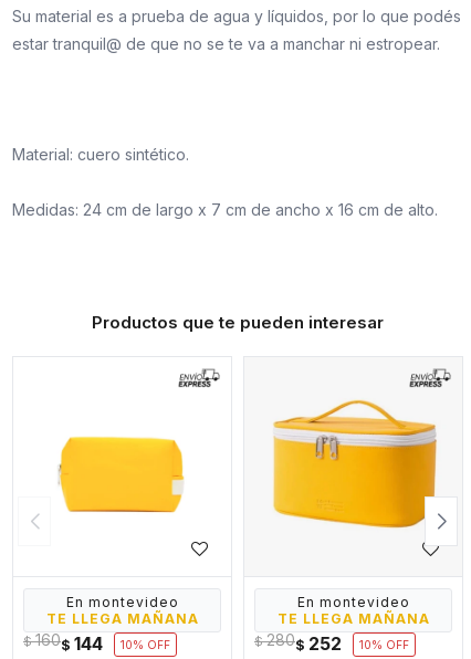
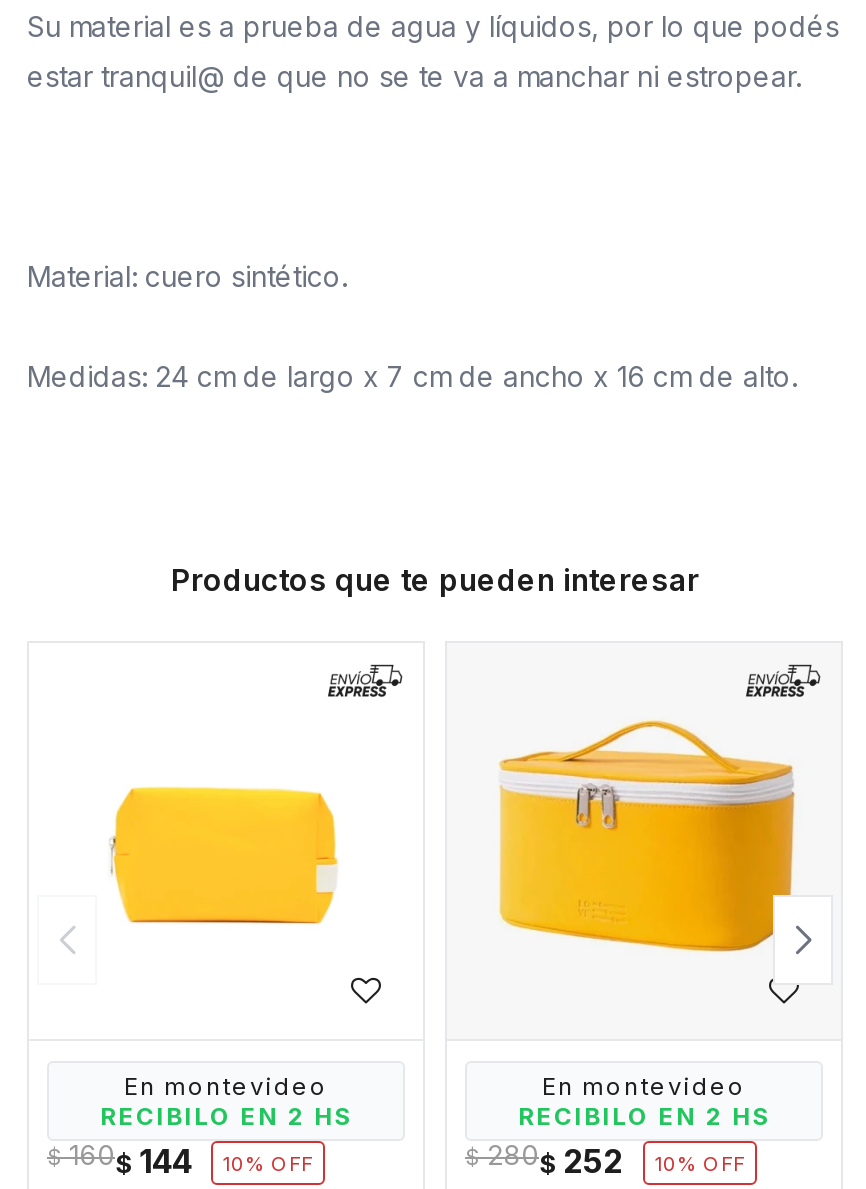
- TE LLEGA MAÑANA
+ RECIBILO EN 2 HS

- TE LLEGA MAÑANA
+ RECIBILO EN 2 HS
